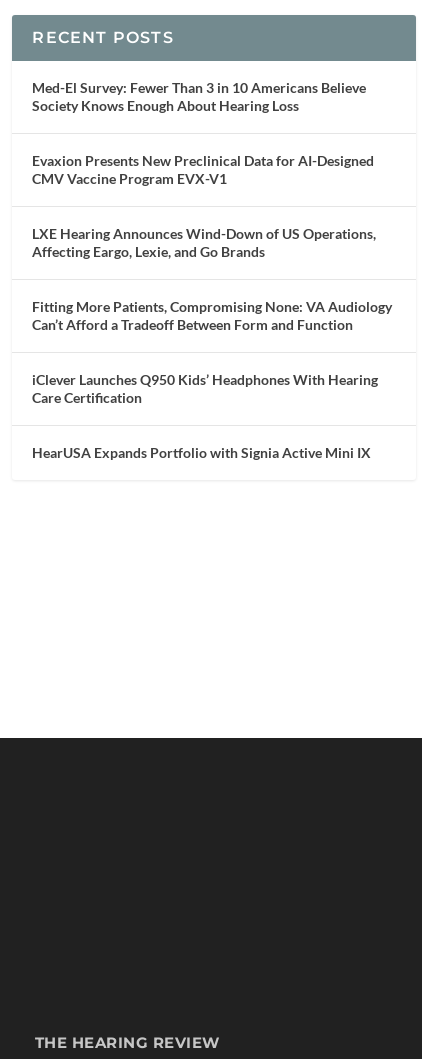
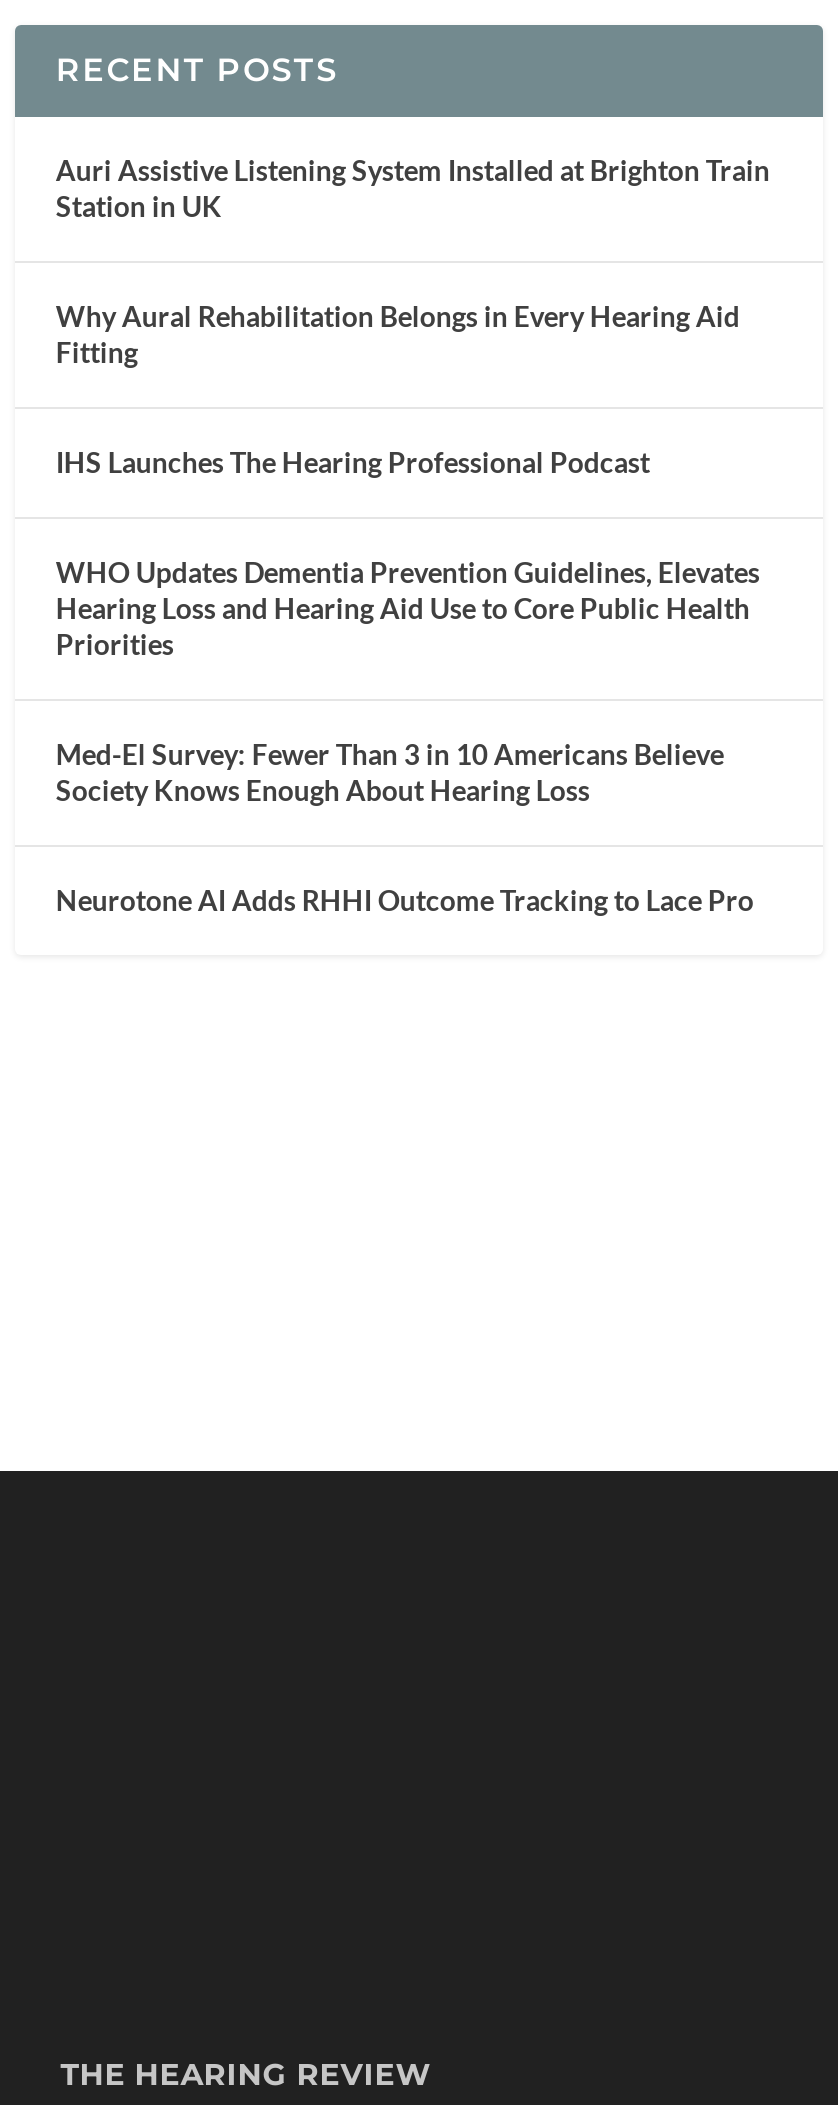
+ Auri Assistive Listening System Installed at Brighton Train
+ Station in UK
+ Why Aural Rehabilitation Belongs in Every Hearing Aid
+ Fitting
+ IHS Launches The Hearing Professional Podcast
+ WHO Updates Dementia Prevention Guidelines, Elevates
+ Hearing Loss and Hearing Aid Use to Core Public Health
+ Priorities

moved down: Med-El Survey: Fewer Than 3 in 10 Americans Believe | Society Knows Enough About Hearing Loss

- Evaxion Presents New Preclinical Data for AI-Designed
- CMV Vaccine Program EVX-V1
- LXE Hearing Announces Wind-Down of US Operations,
- Affecting Eargo, Lexie, and Go Brands
- Fitting More Patients, Compromising None: VA Audiology
- Can’t Afford a Tradeoff Between Form and Function
- iClever Launches Q950 Kids’ Headphones With Hearing
- Care Certification
- HearUSA Expands Portfolio with Signia Active Mini IX
+ Neurotone AI Adds RHHI Outcome Tracking to Lace Pro
